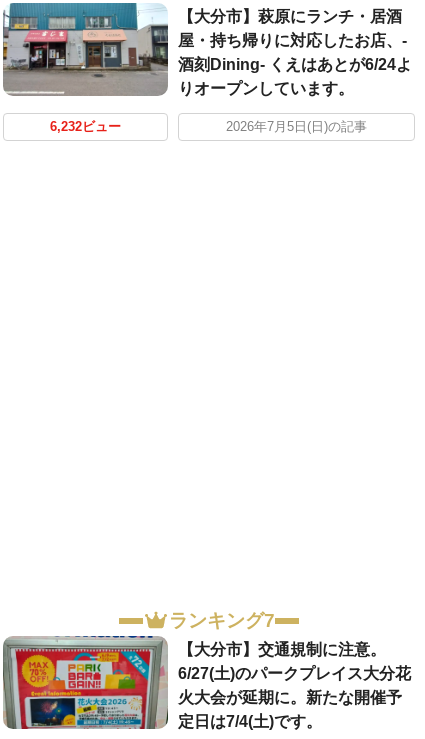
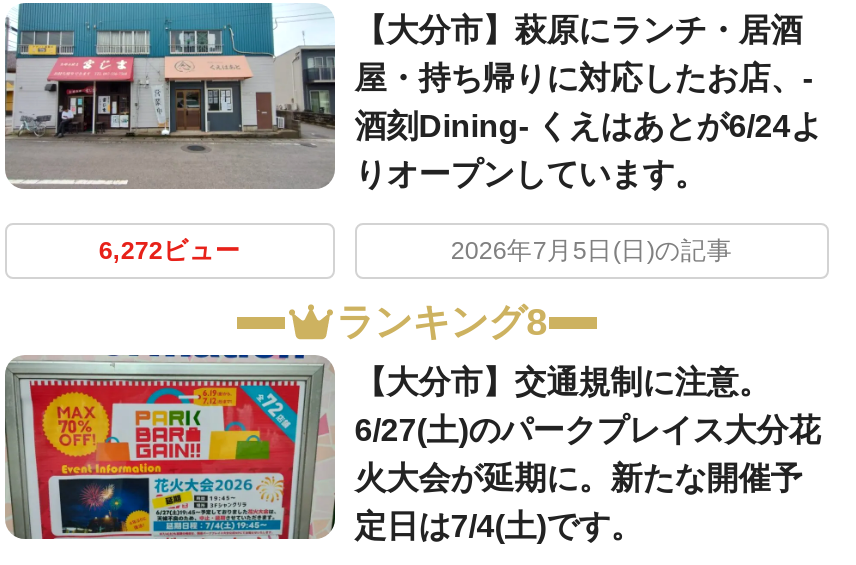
- 6,232ビュー
+ 6,272ビュー

- ランキング7
+ ランキング8
